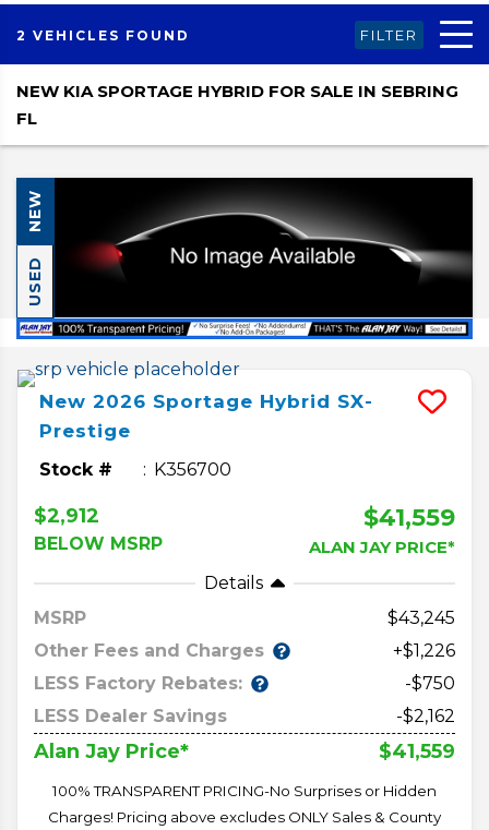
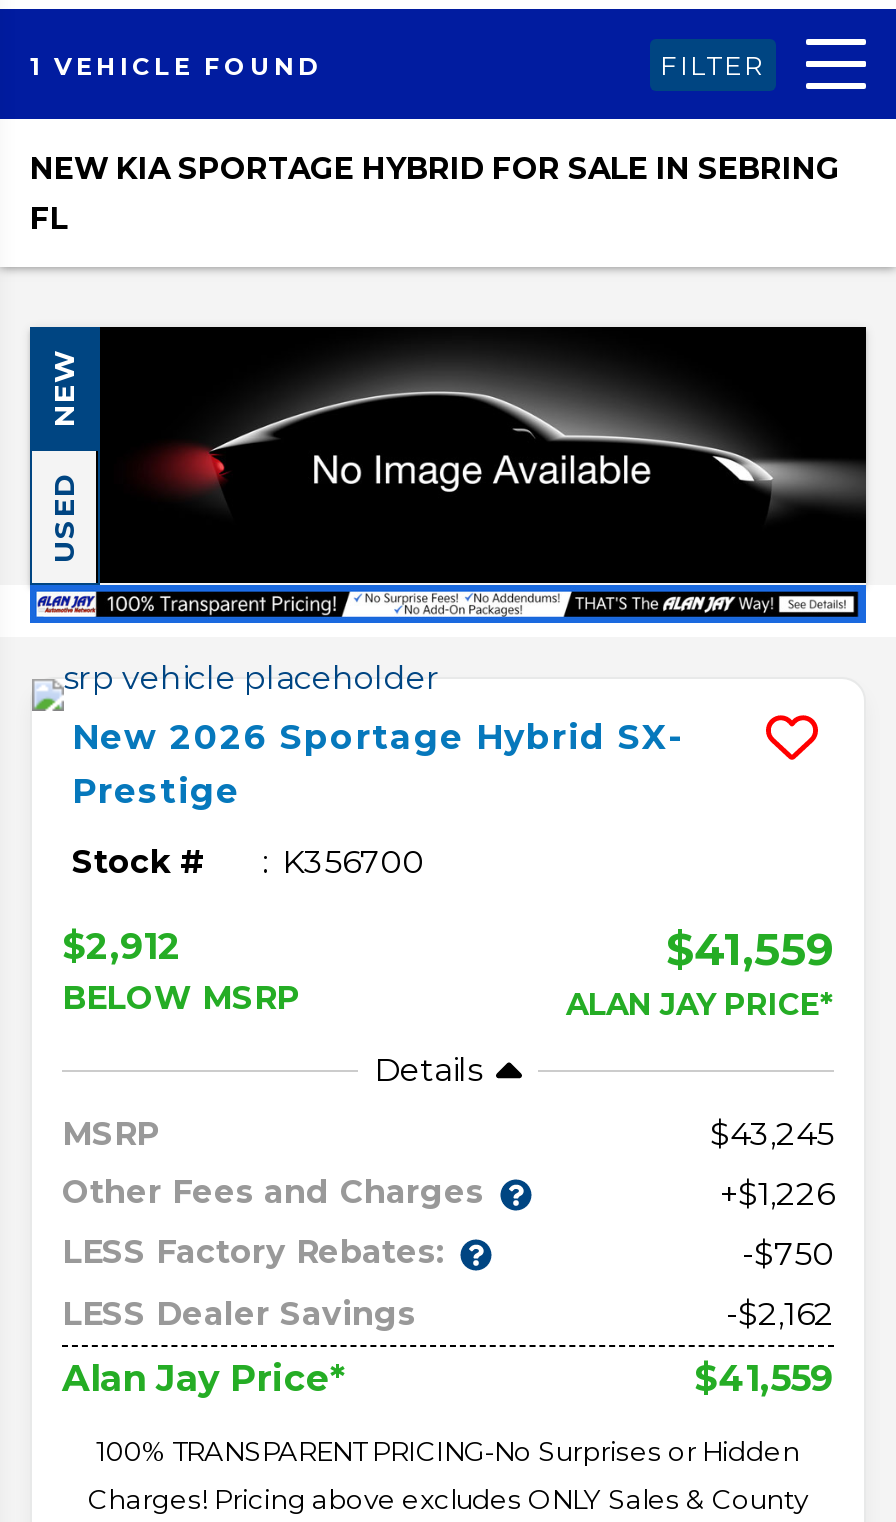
- 2 VEHICLES FOUND
+ 1 VEHICLE FOUND
